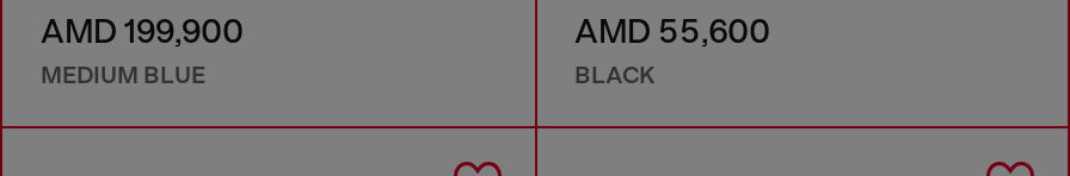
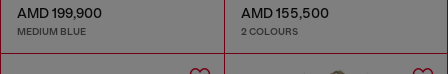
- AMD 55,600
- BLACK
+ AMD 155,500
+ 2 COLOURS
